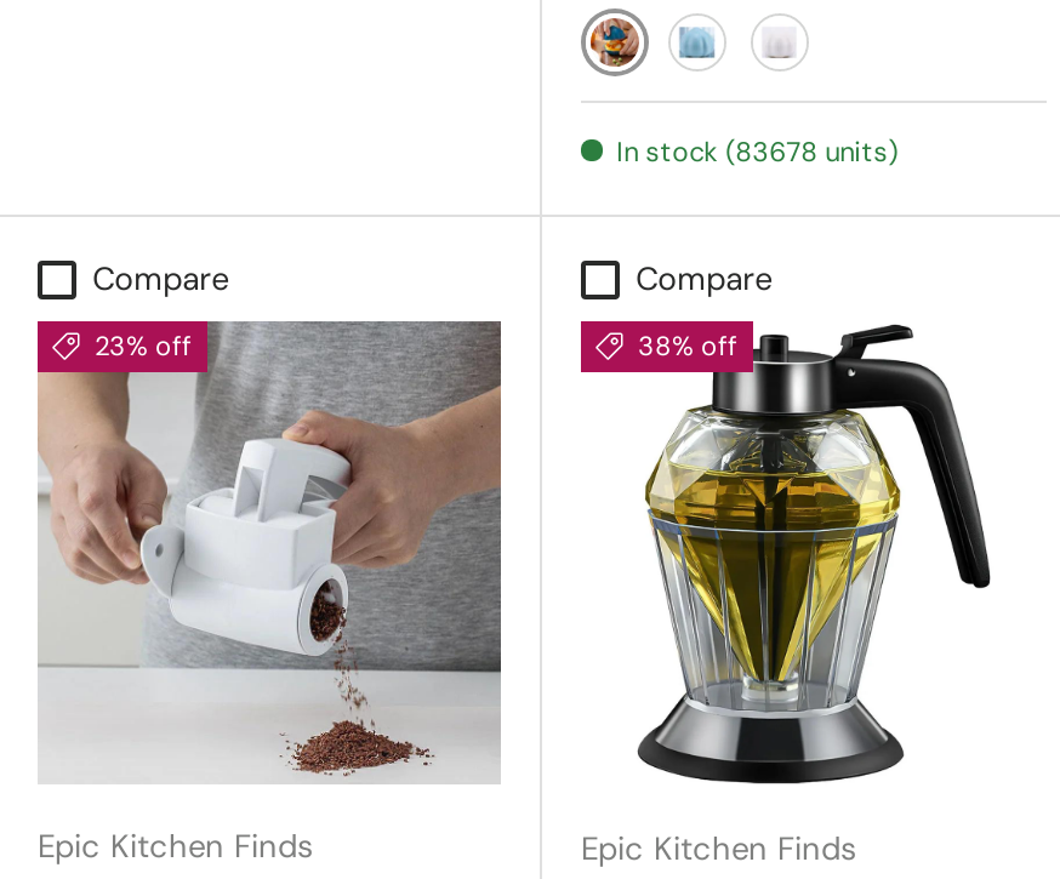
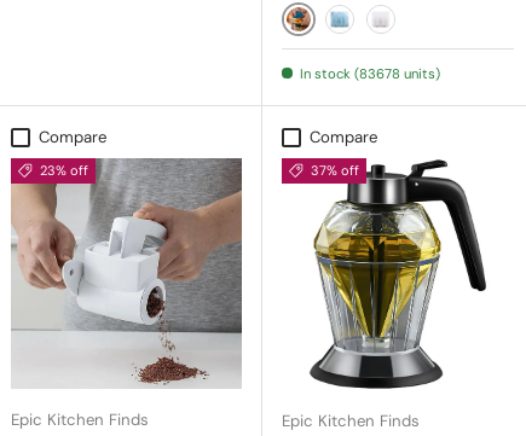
- 38% off
+ 37% off
